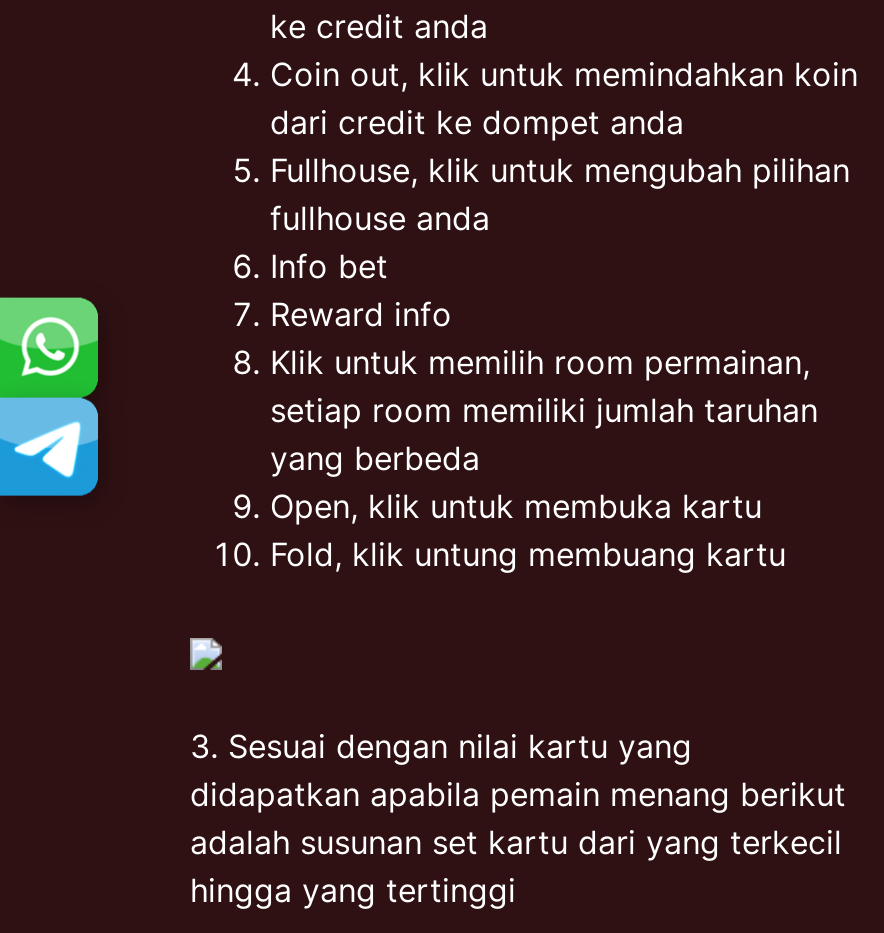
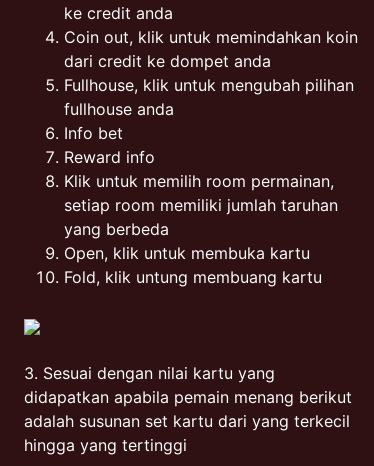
- [image]
